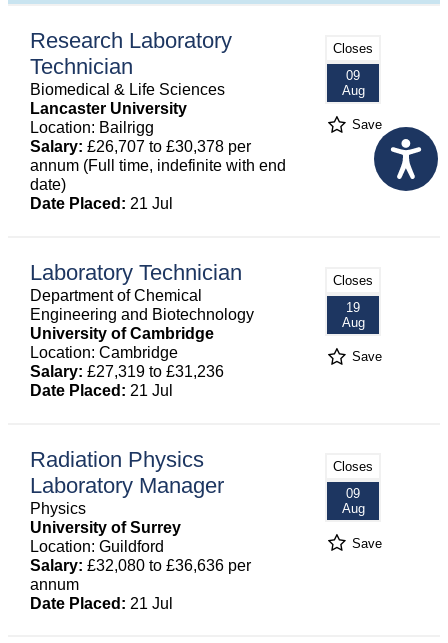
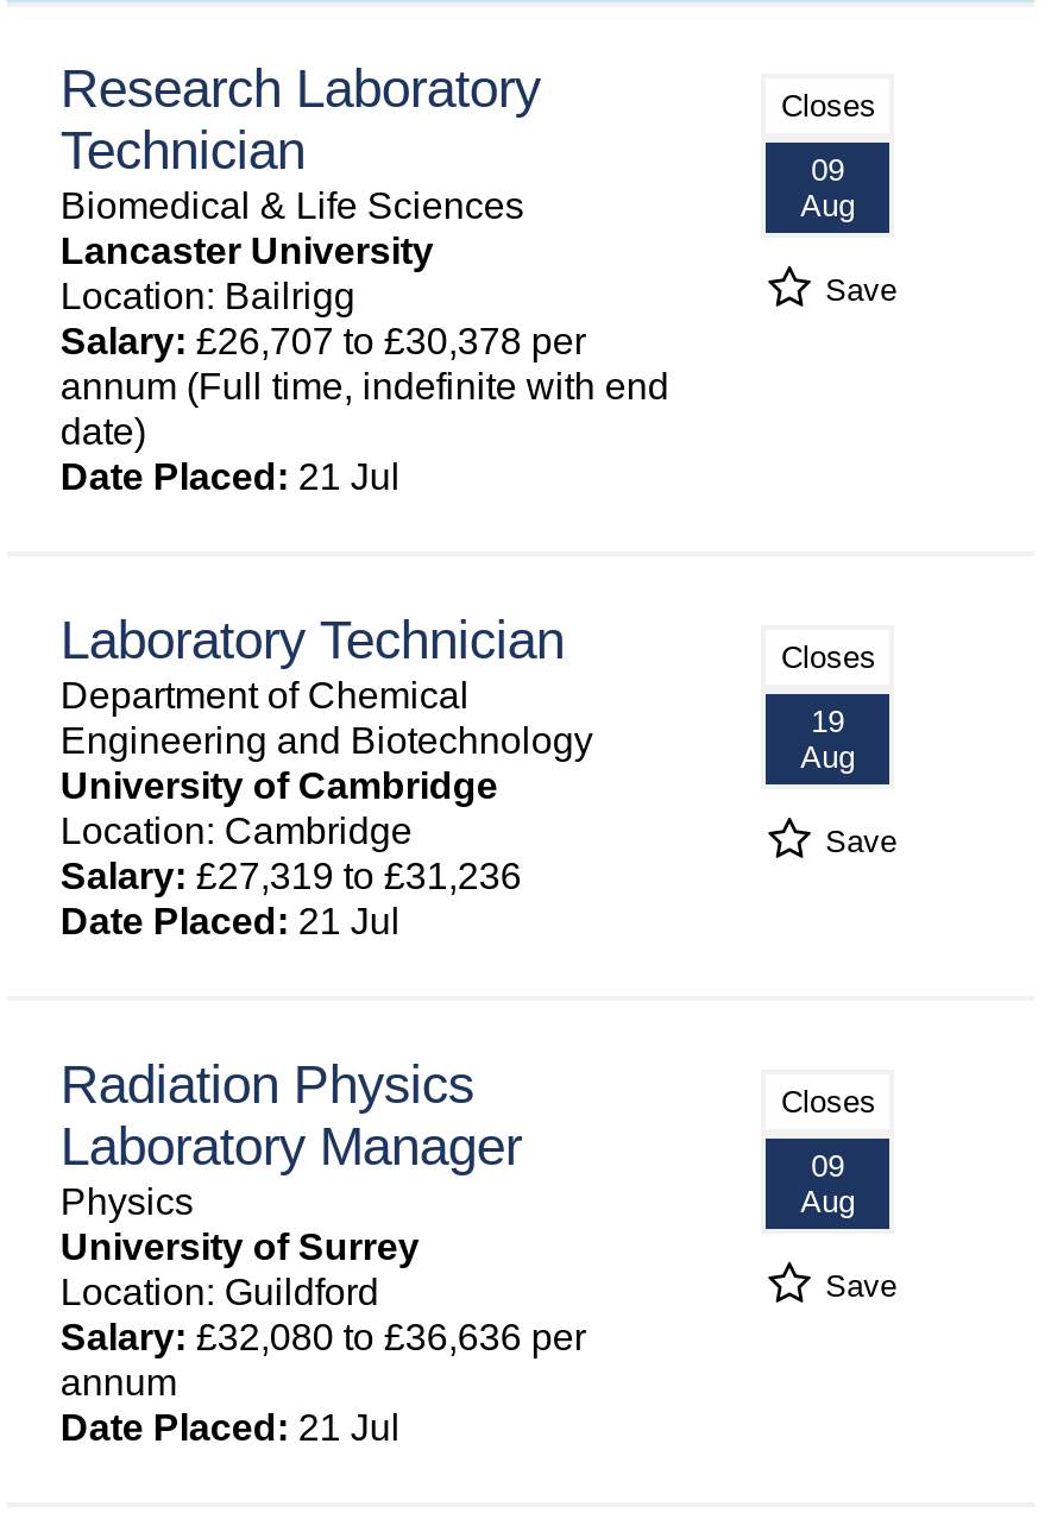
- [image]
